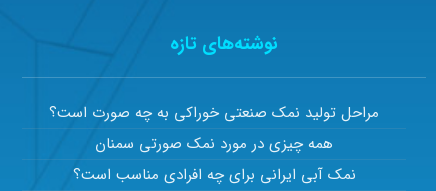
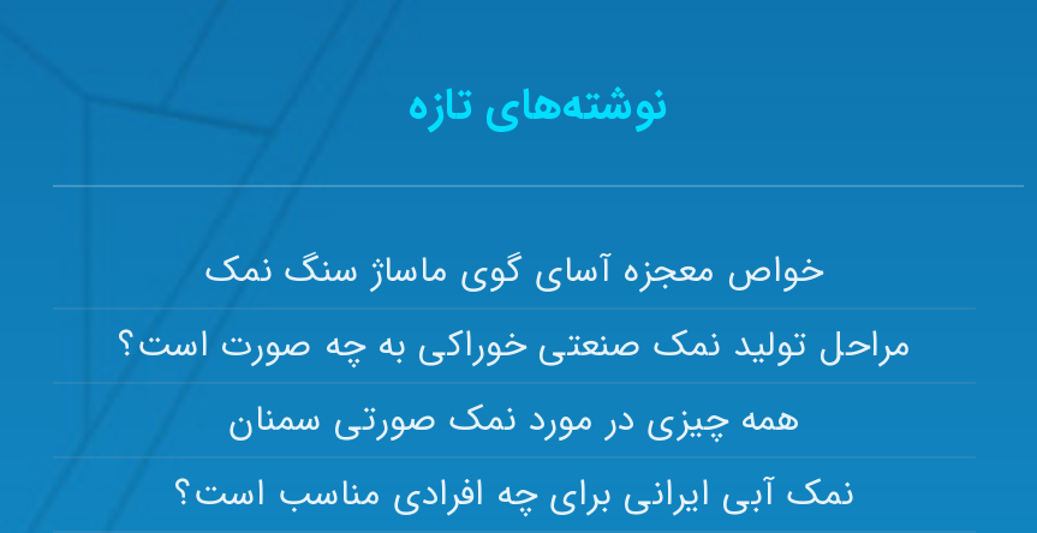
+ خواص معجزه آسای گوی ماساژ سنگ نمک
